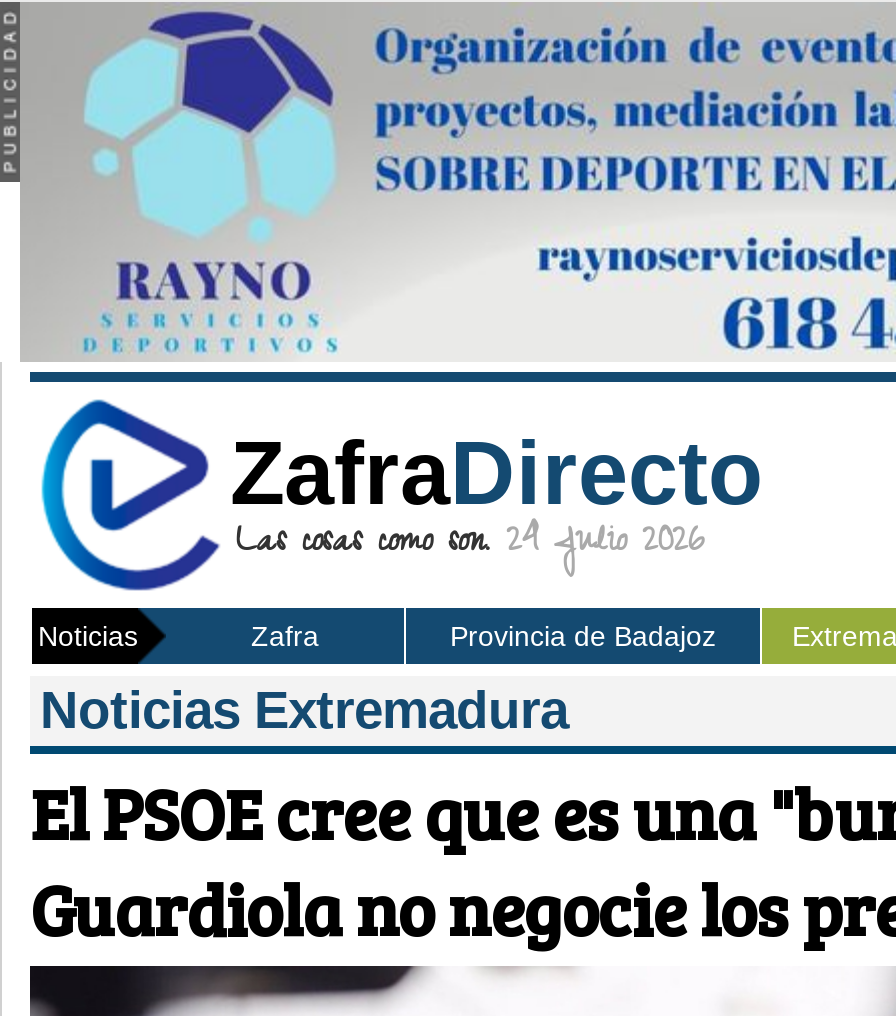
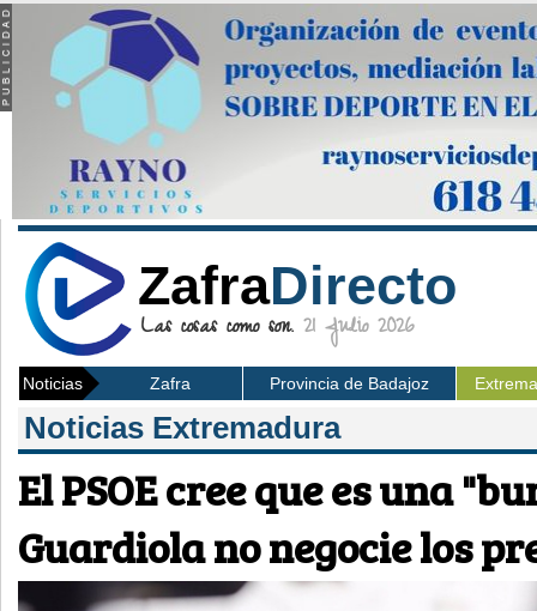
- Las cosas como son. 24 Julio 2026
+ Las cosas como son. 21 Julio 2026
